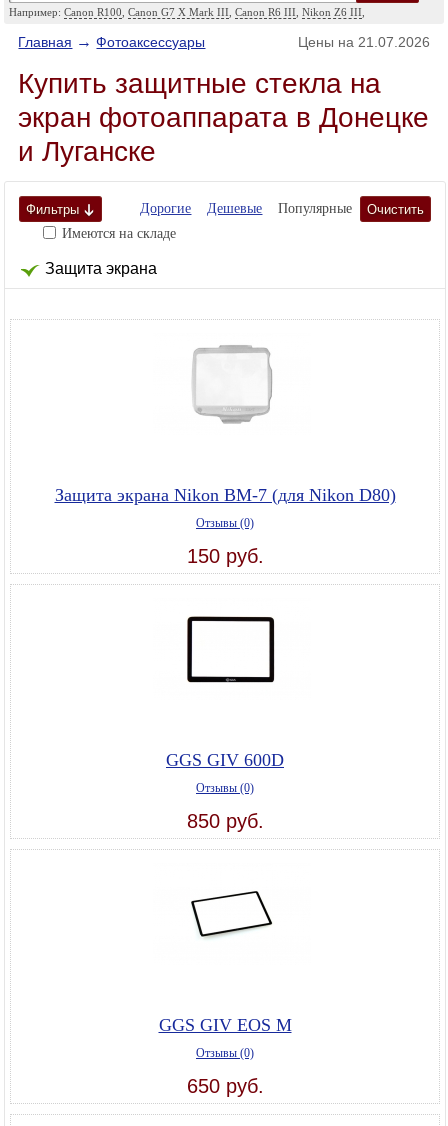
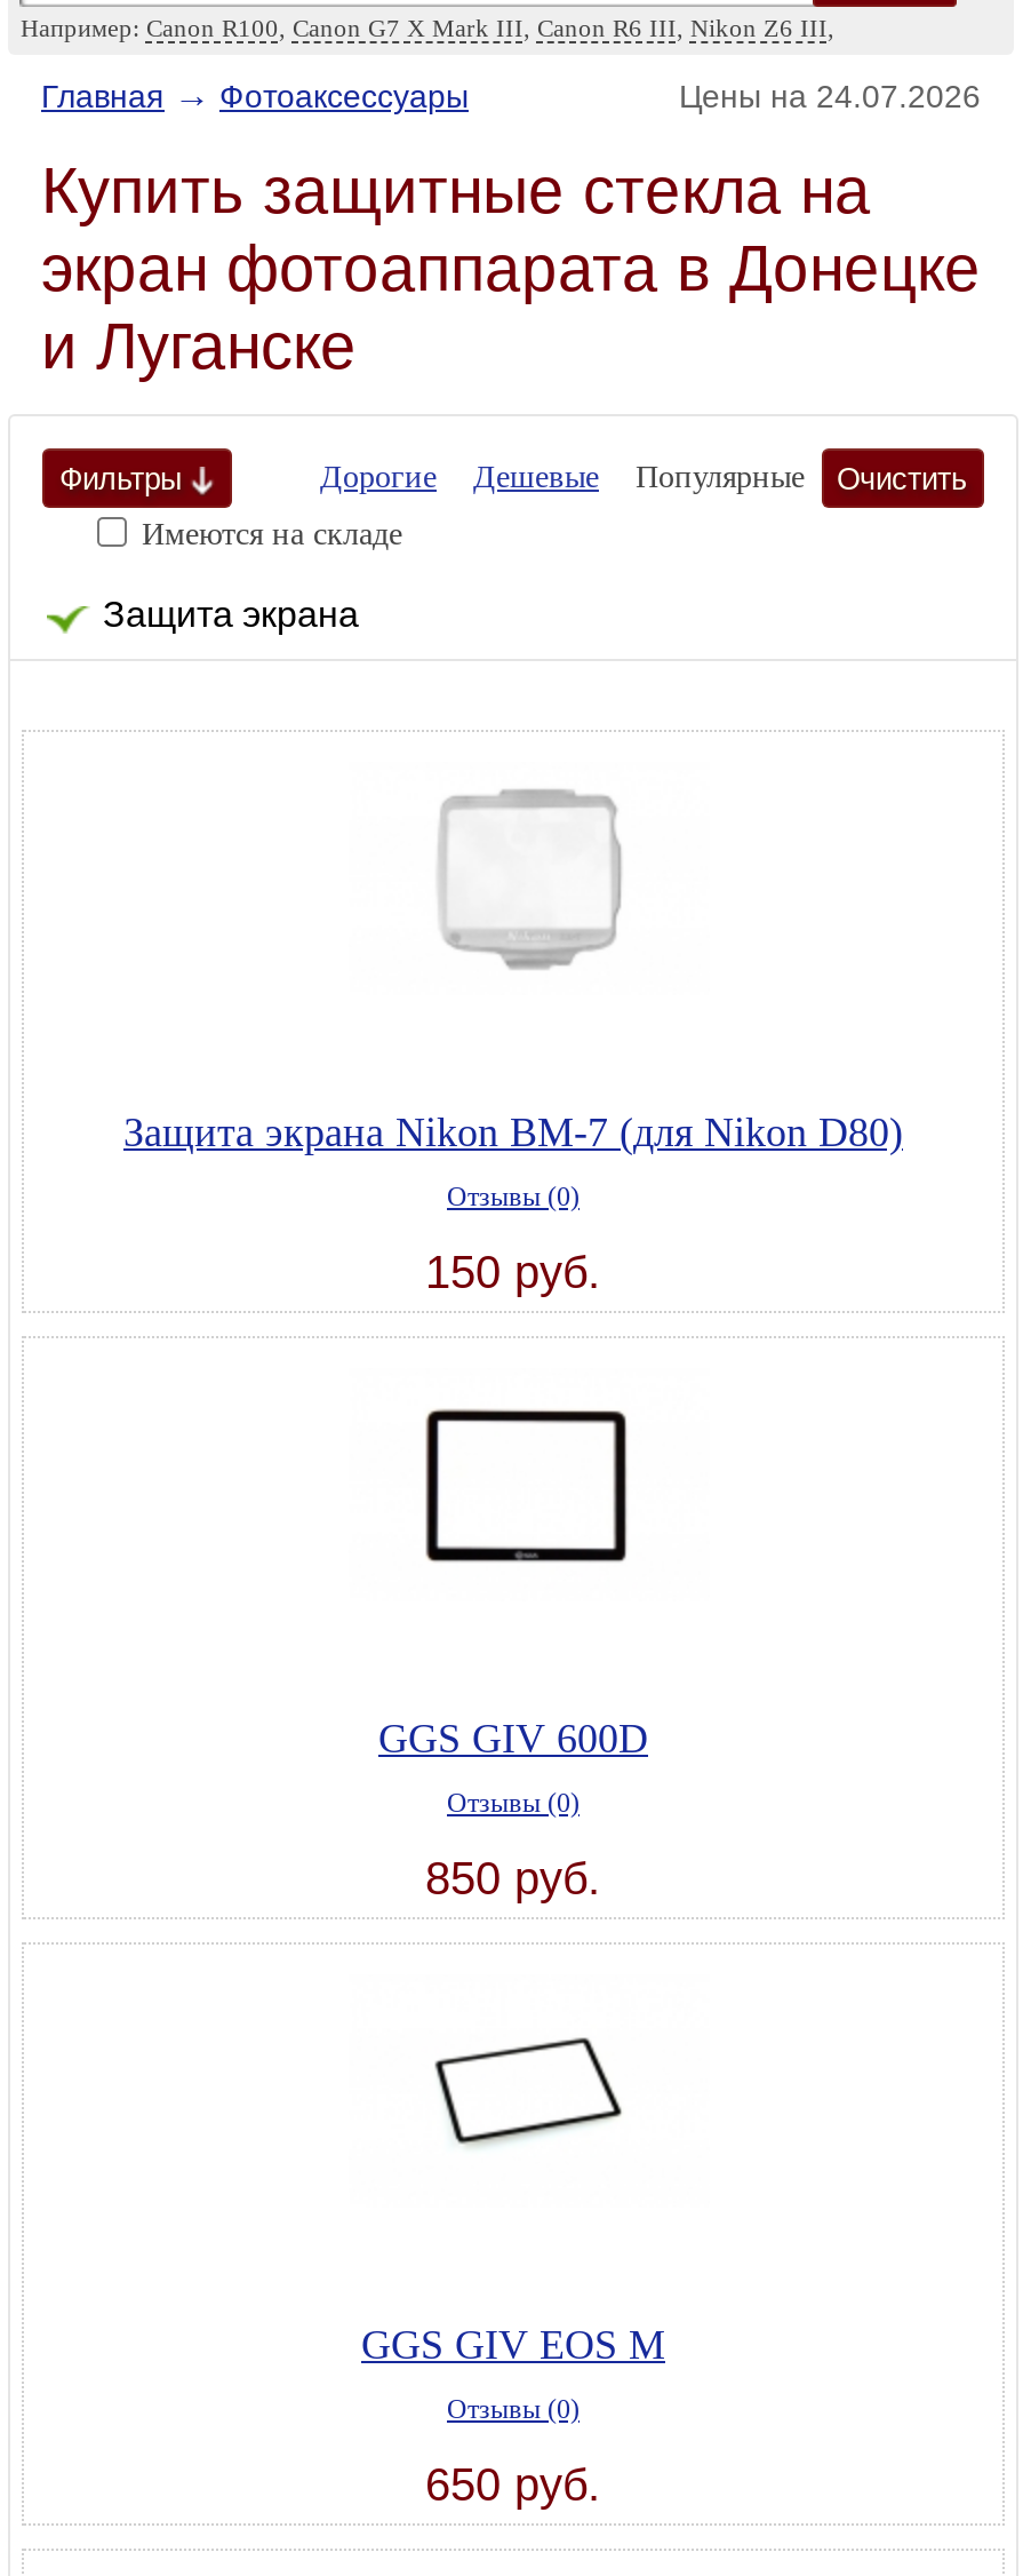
- Цены на 21.07.2026
+ Цены на 24.07.2026
